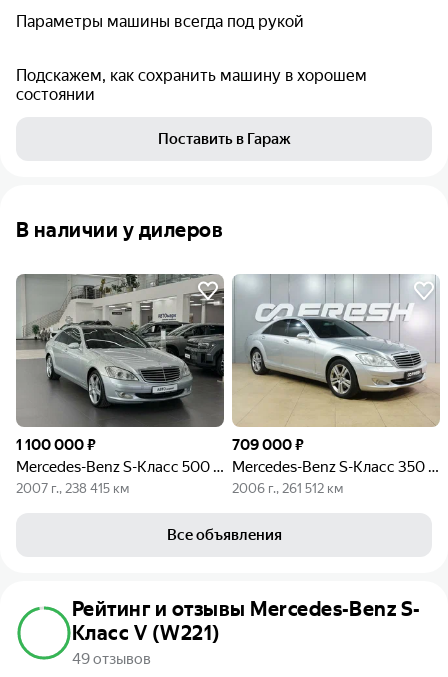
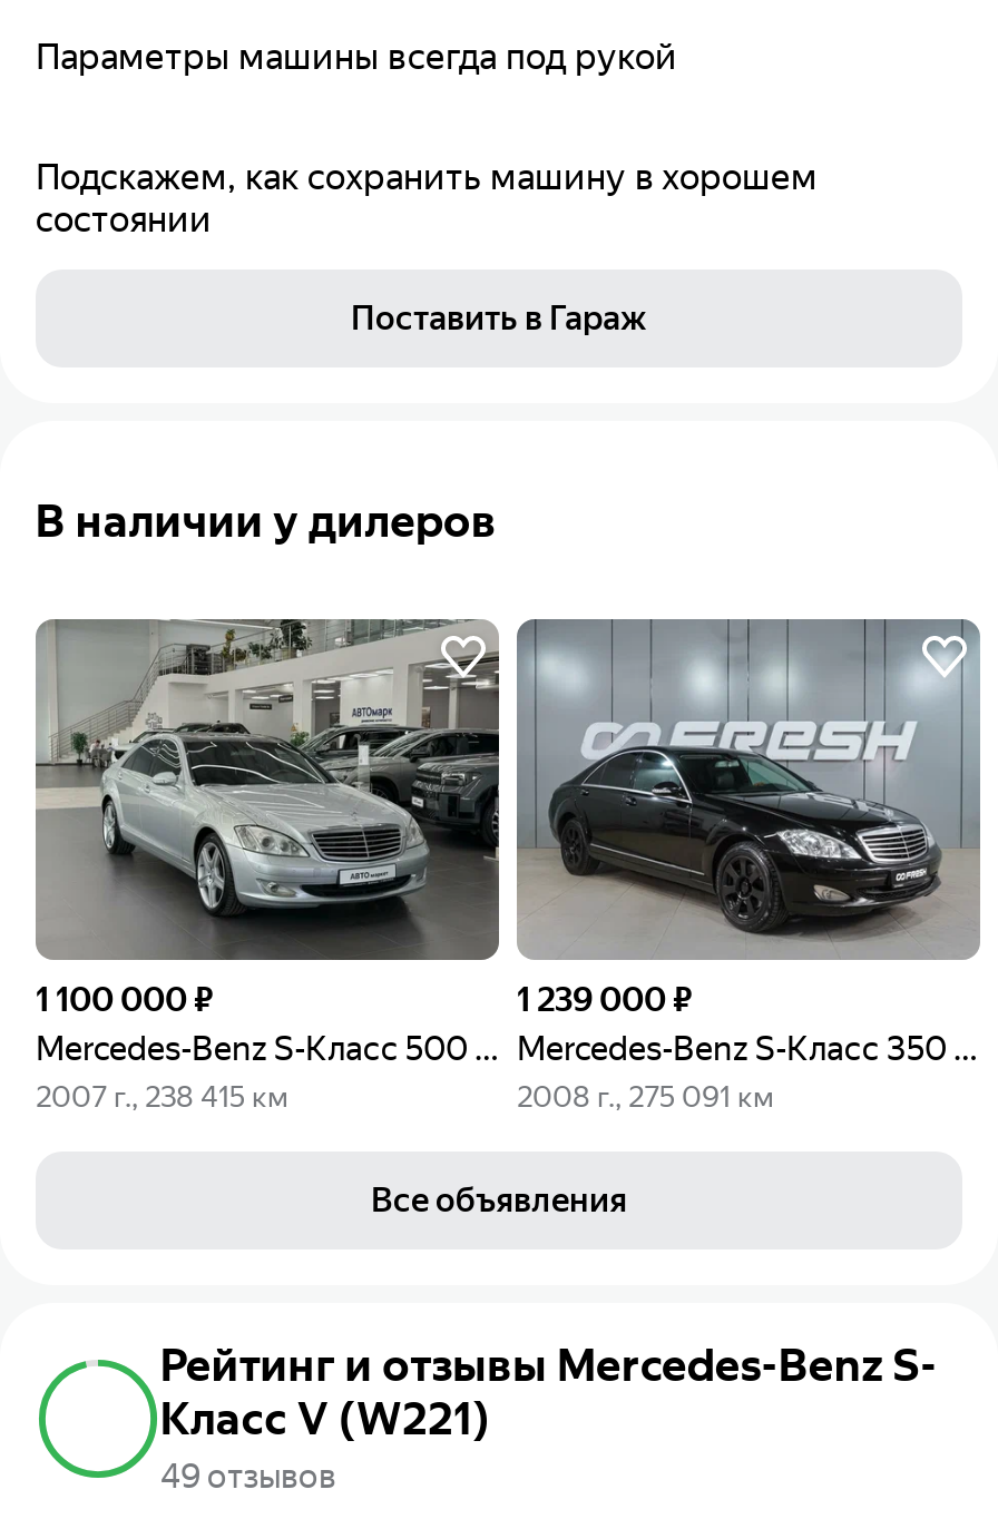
- [image]
- 709 000 ₽
+ [image]
+ 1 239 000 ₽

- 2006 г., 261 512 км
+ 2008 г., 275 091 км
